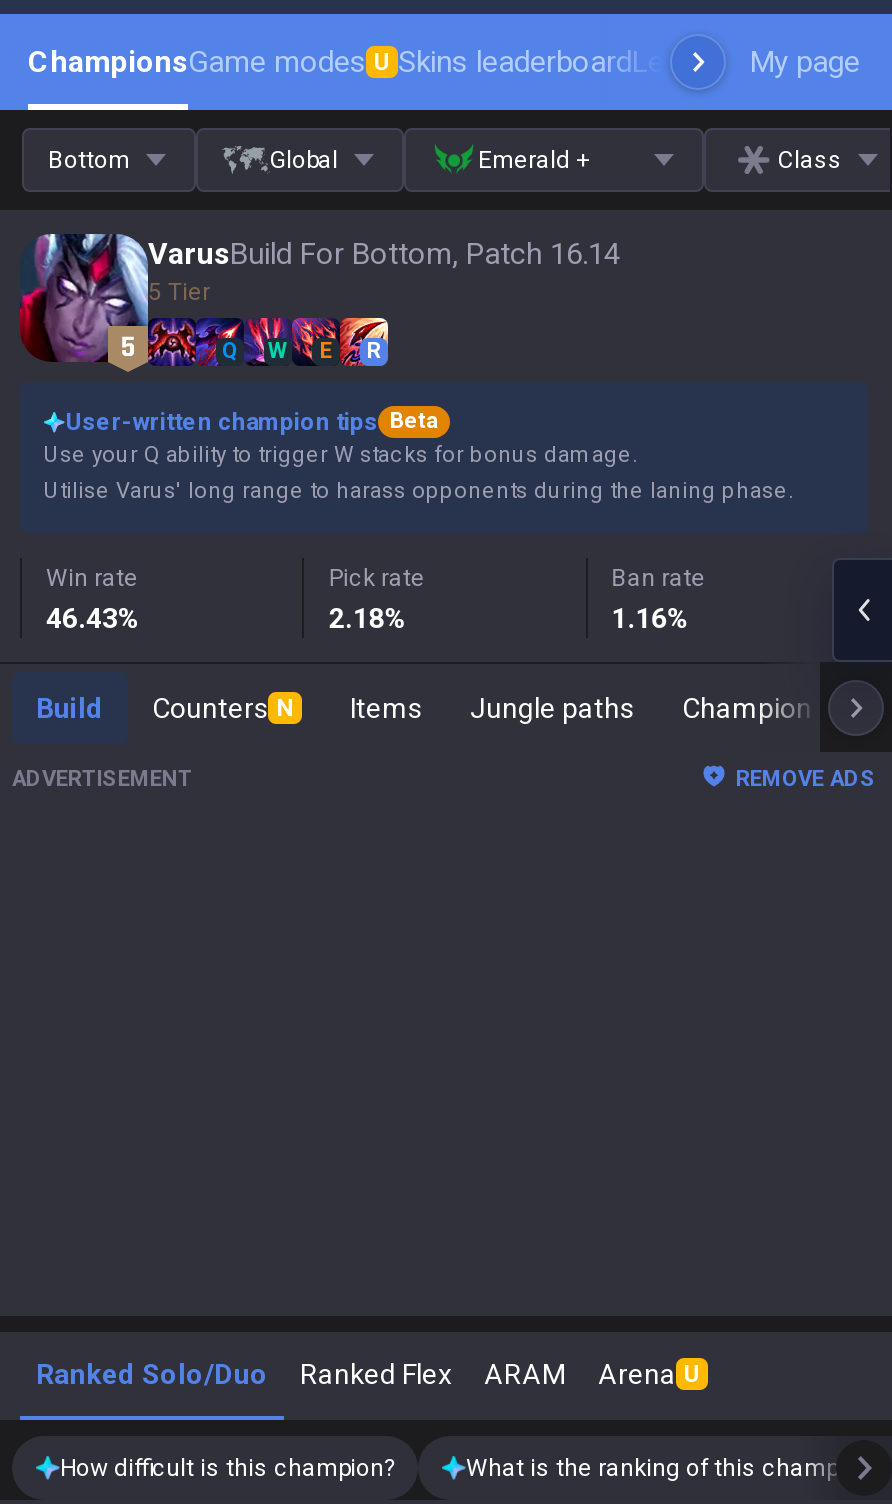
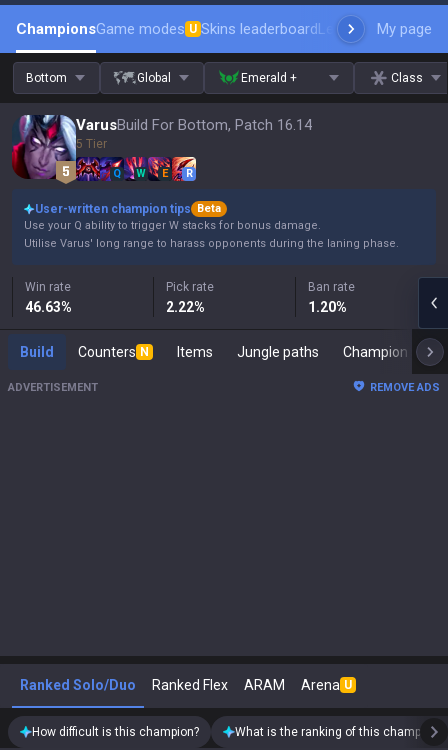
- 46.43%
+ 46.63%

- 2.18%
+ 2.22%

- 1.16%
+ 1.20%
